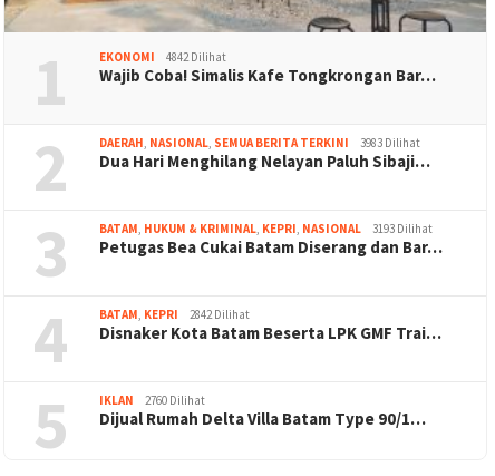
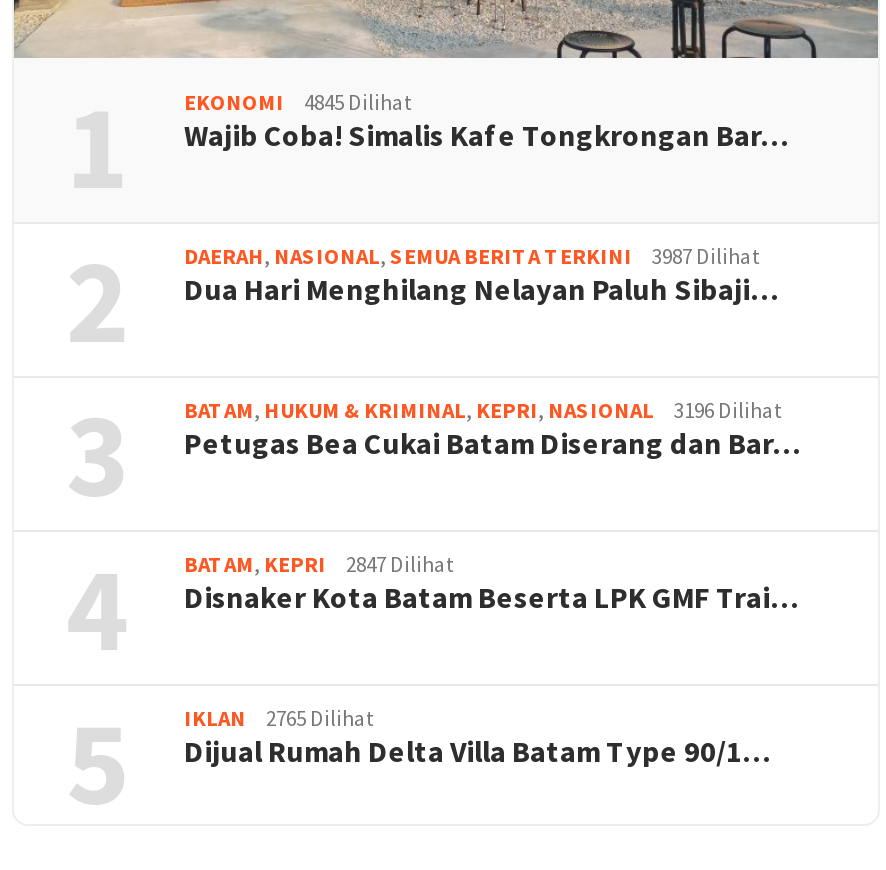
- EKONOMI 4842 Dilihat
+ EKONOMI 4845 Dilihat

- DAERAH, NASIONAL, SEMUA BERITA TERKINI 3983 Dilihat
+ DAERAH, NASIONAL, SEMUA BERITA TERKINI 3987 Dilihat

- BATAM, HUKUM & KRIMINAL, KEPRI, NASIONAL 3193 Dilihat
+ BATAM, HUKUM & KRIMINAL, KEPRI, NASIONAL 3196 Dilihat

- BATAM, KEPRI 2842 Dilihat
+ BATAM, KEPRI 2847 Dilihat

- IKLAN 2760 Dilihat
+ IKLAN 2765 Dilihat
